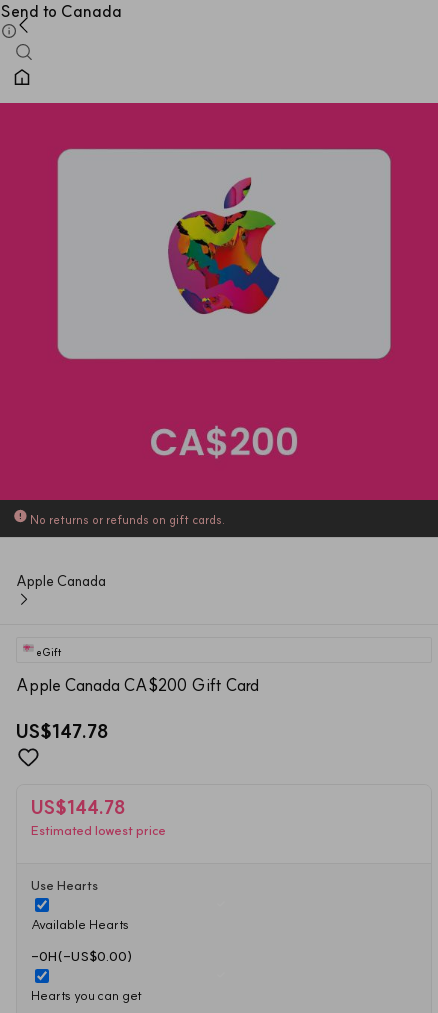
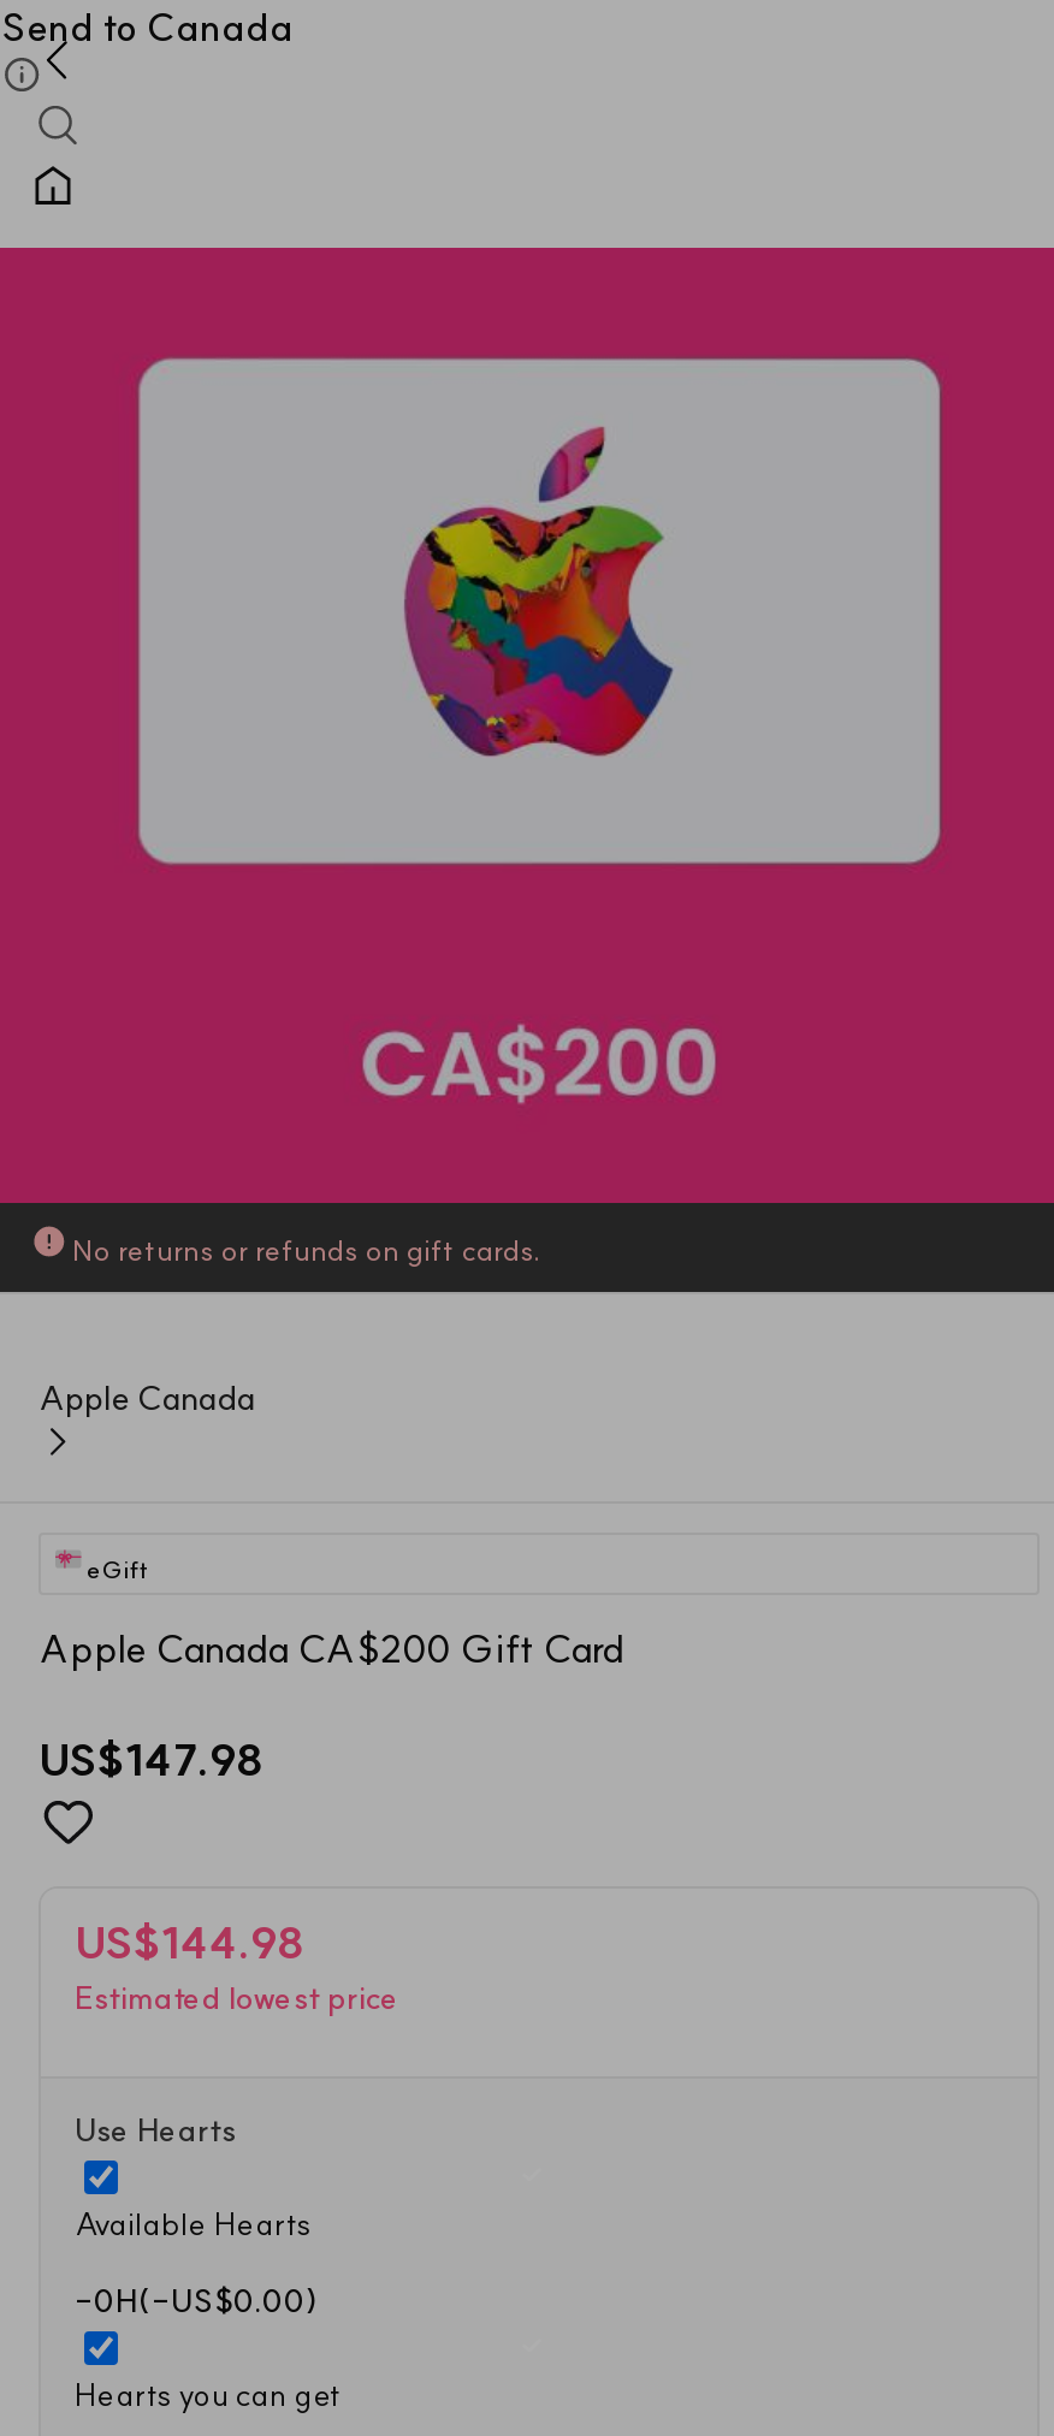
- US$147.78
+ US$147.98

- US$144.78
+ US$144.98
